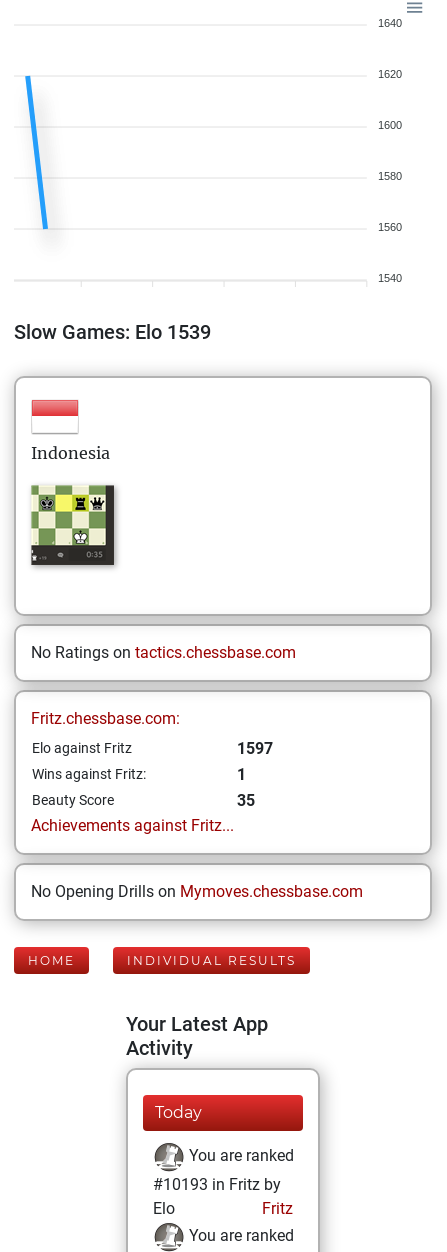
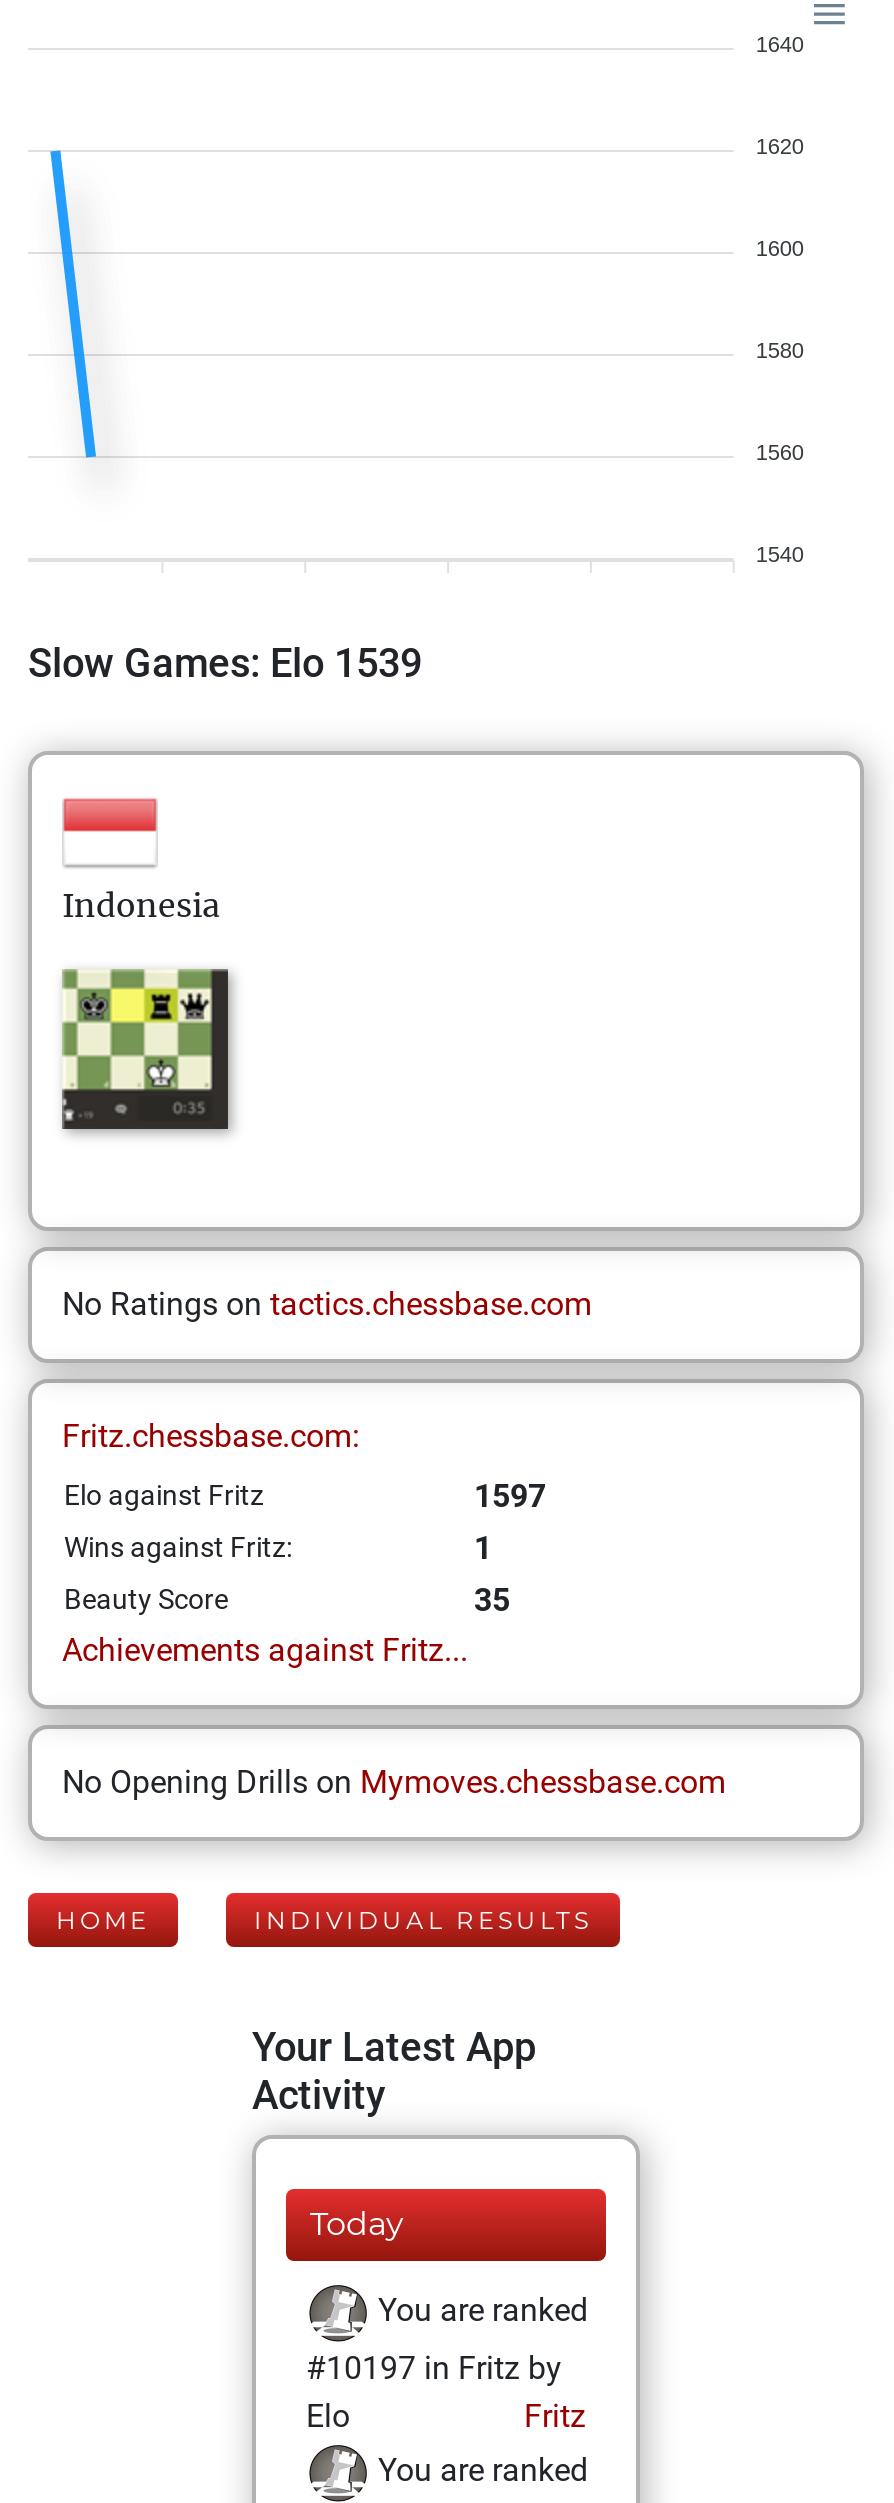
- #10193 in Fritz by
+ #10197 in Fritz by
